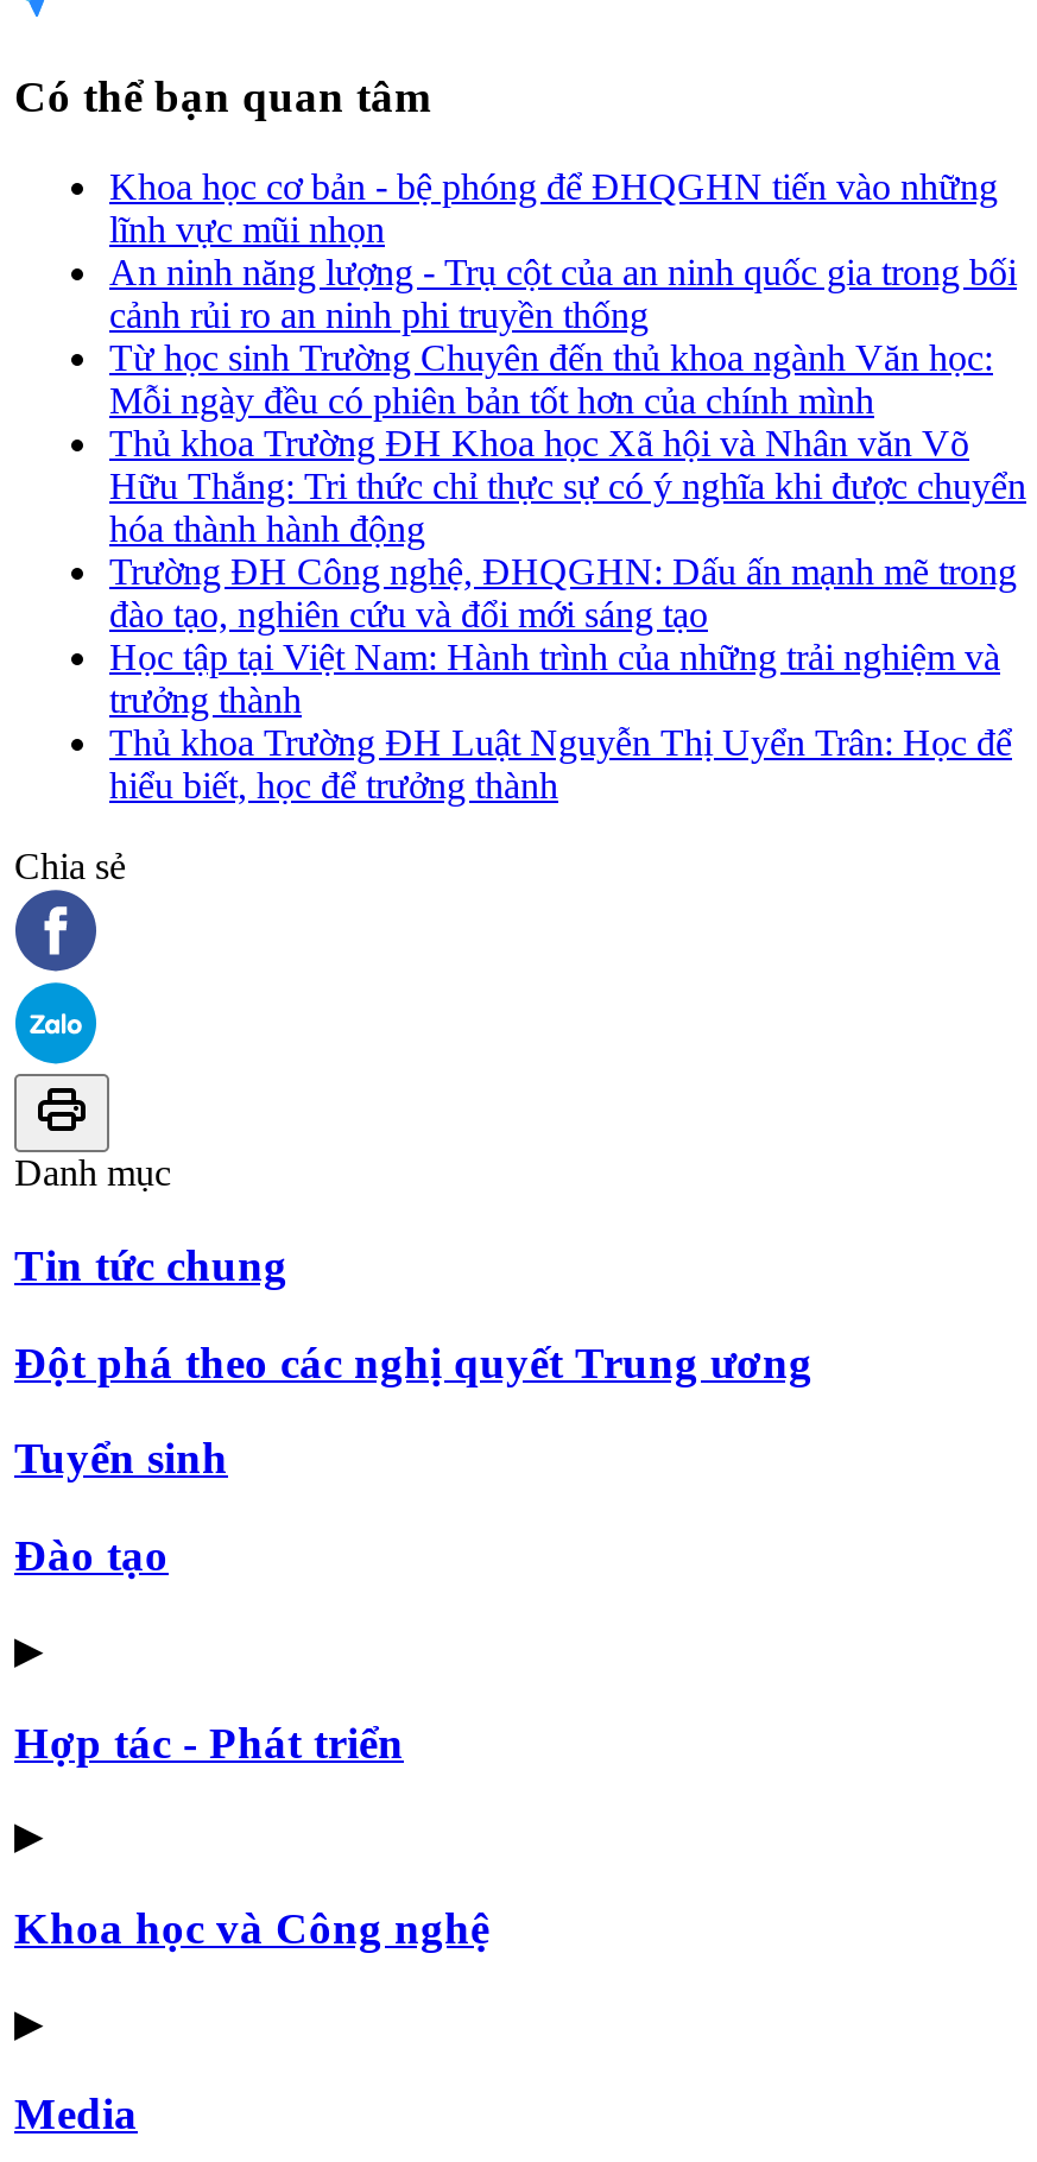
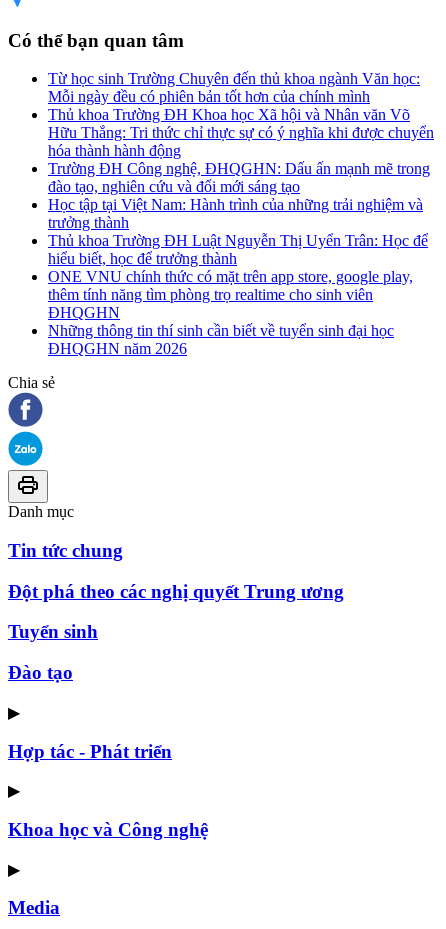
- Khoa học cơ bản - bệ phóng để ĐHQGHN tiến vào những
- lĩnh vực mũi nhọn
- An ninh năng lượng - Trụ cột của an ninh quốc gia trong bối
- cảnh rủi ro an ninh phi truyền thống

moved up: Từ học sinh Trường Chuyên đến thủ khoa ngành Văn học: | Mỗi ngày đều có phiên bản tốt hơn của chính mình | Thủ khoa Trường ĐH Khoa học Xã hội và Nhân văn Võ | ... | Thủ khoa Trường ĐH Luật Nguyễn Thị Uyển Trân: Học để | hiểu biết, học để trưởng thành

+ ONE VNU chính thức có mặt trên app store, google play,
+ thêm tính năng tìm phòng trọ realtime cho sinh viên
+ ĐHQGHN
+ Những thông tin thí sinh cần biết về tuyển sinh đại học
+ ĐHQGHN năm 2026
